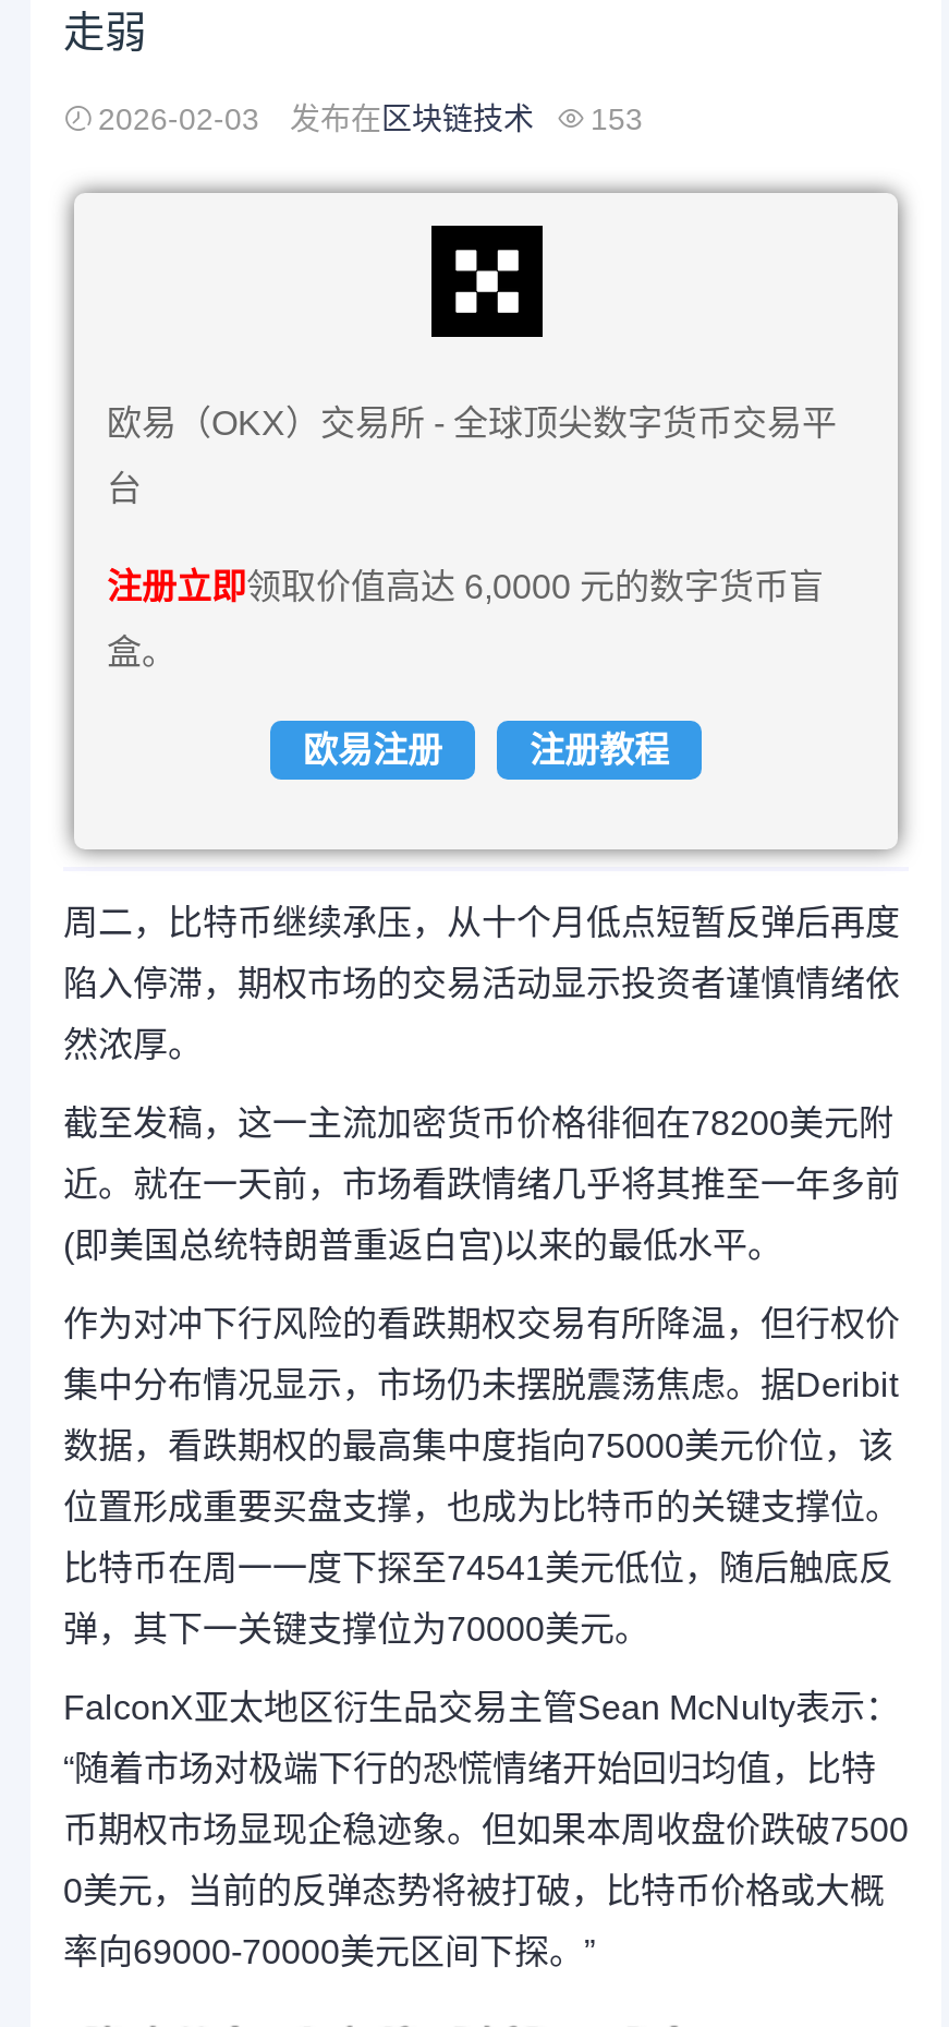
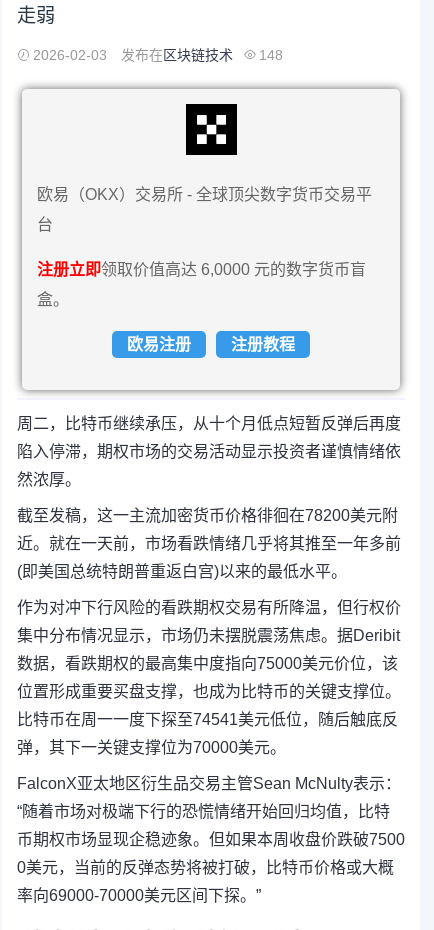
- 2026-02-03 发布在区块链技术 153
+ 2026-02-03 发布在区块链技术 148
